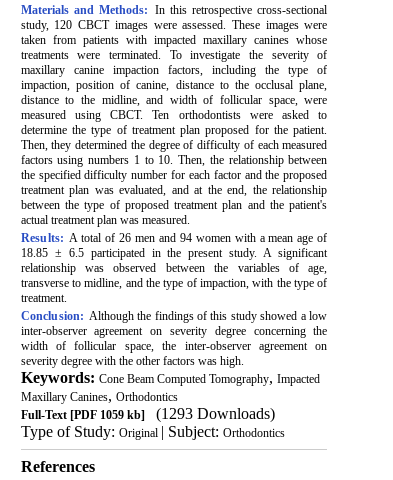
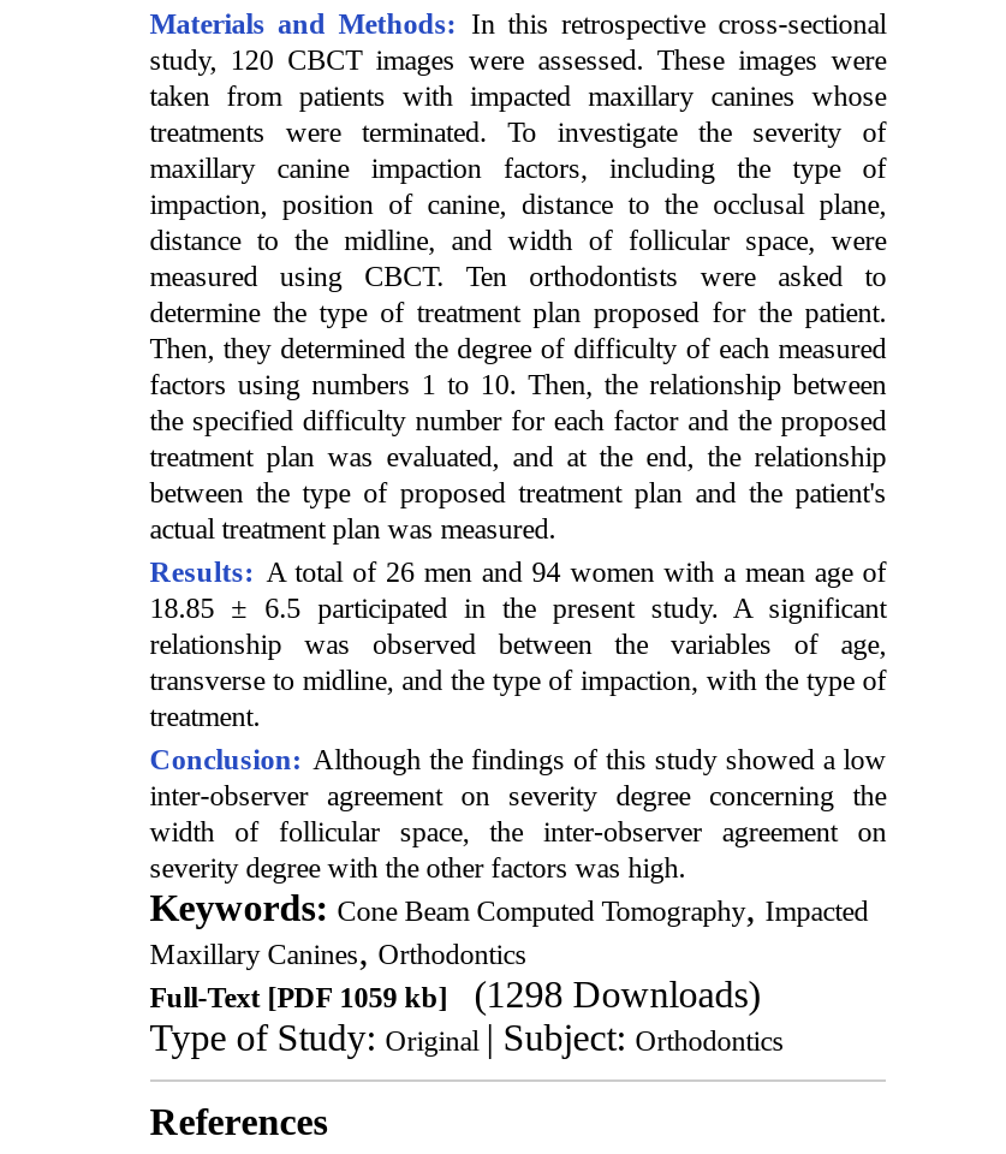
- Full-Text [PDF 1059 kb] (1293 Downloads)
+ Full-Text [PDF 1059 kb] (1298 Downloads)
